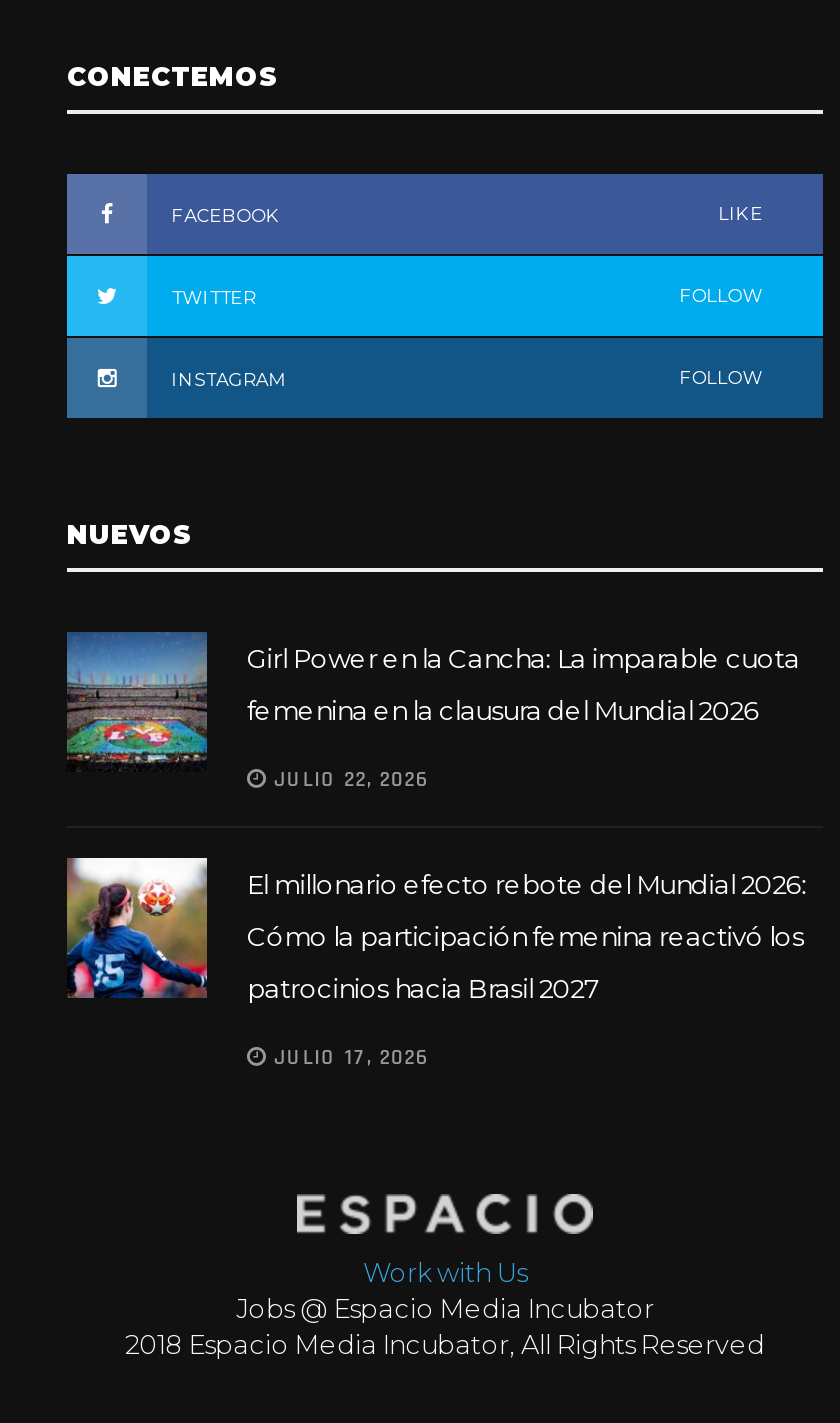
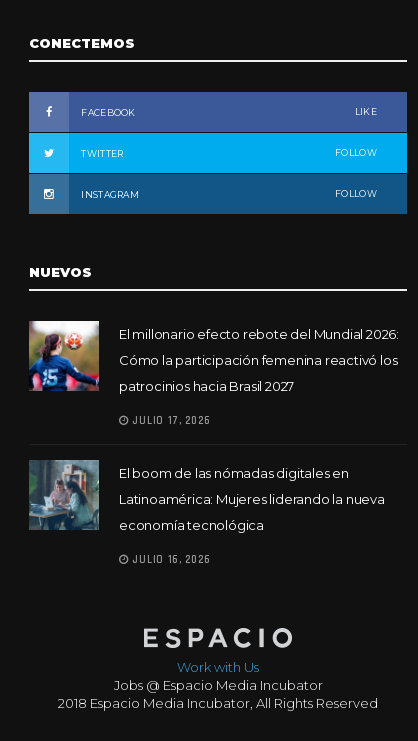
- [image]
- Girl Power en la Cancha: La imparable cuota
- femenina en la clausura del Mundial 2026
- JULIO 22, 2026

moved up: [image] | El millonario efecto rebote del Mundial 2026: | Cómo la participación femenina reactivó los | patrocinios hacia Brasil 2027 | JULIO 17, 2026

+ [image]
+ El boom de las nómadas digitales en
+ Latinoamérica: Mujeres liderando la nueva
+ economía tecnológica
+ JULIO 16, 2026
